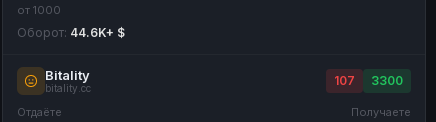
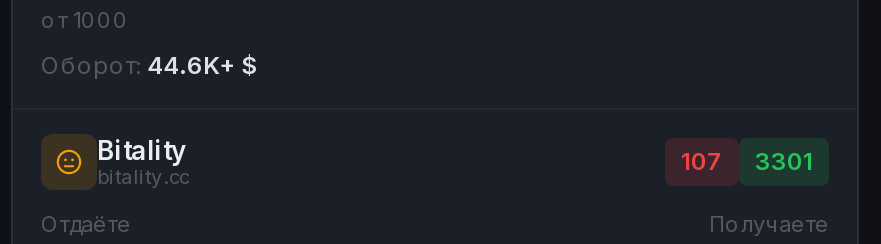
- 107 3300
+ 107 3301
